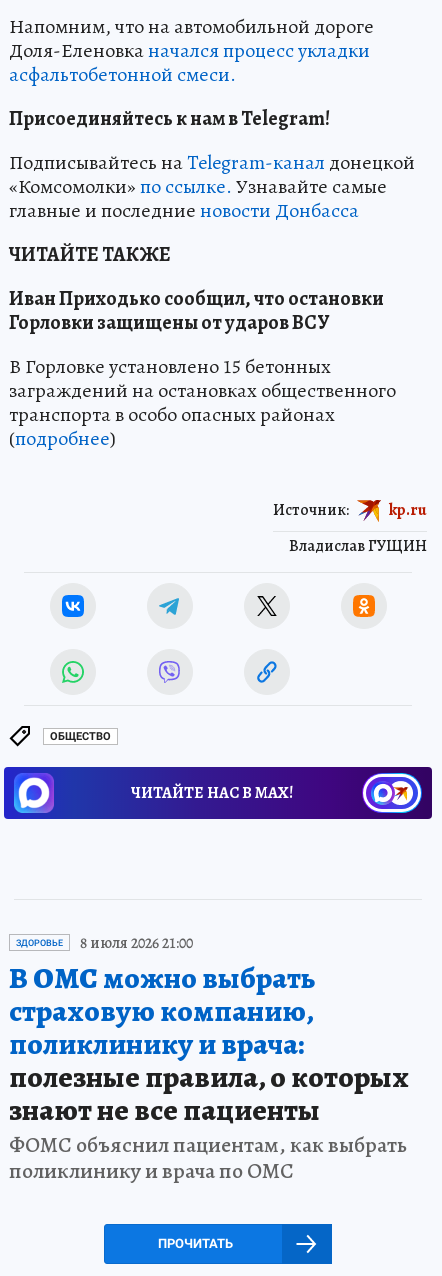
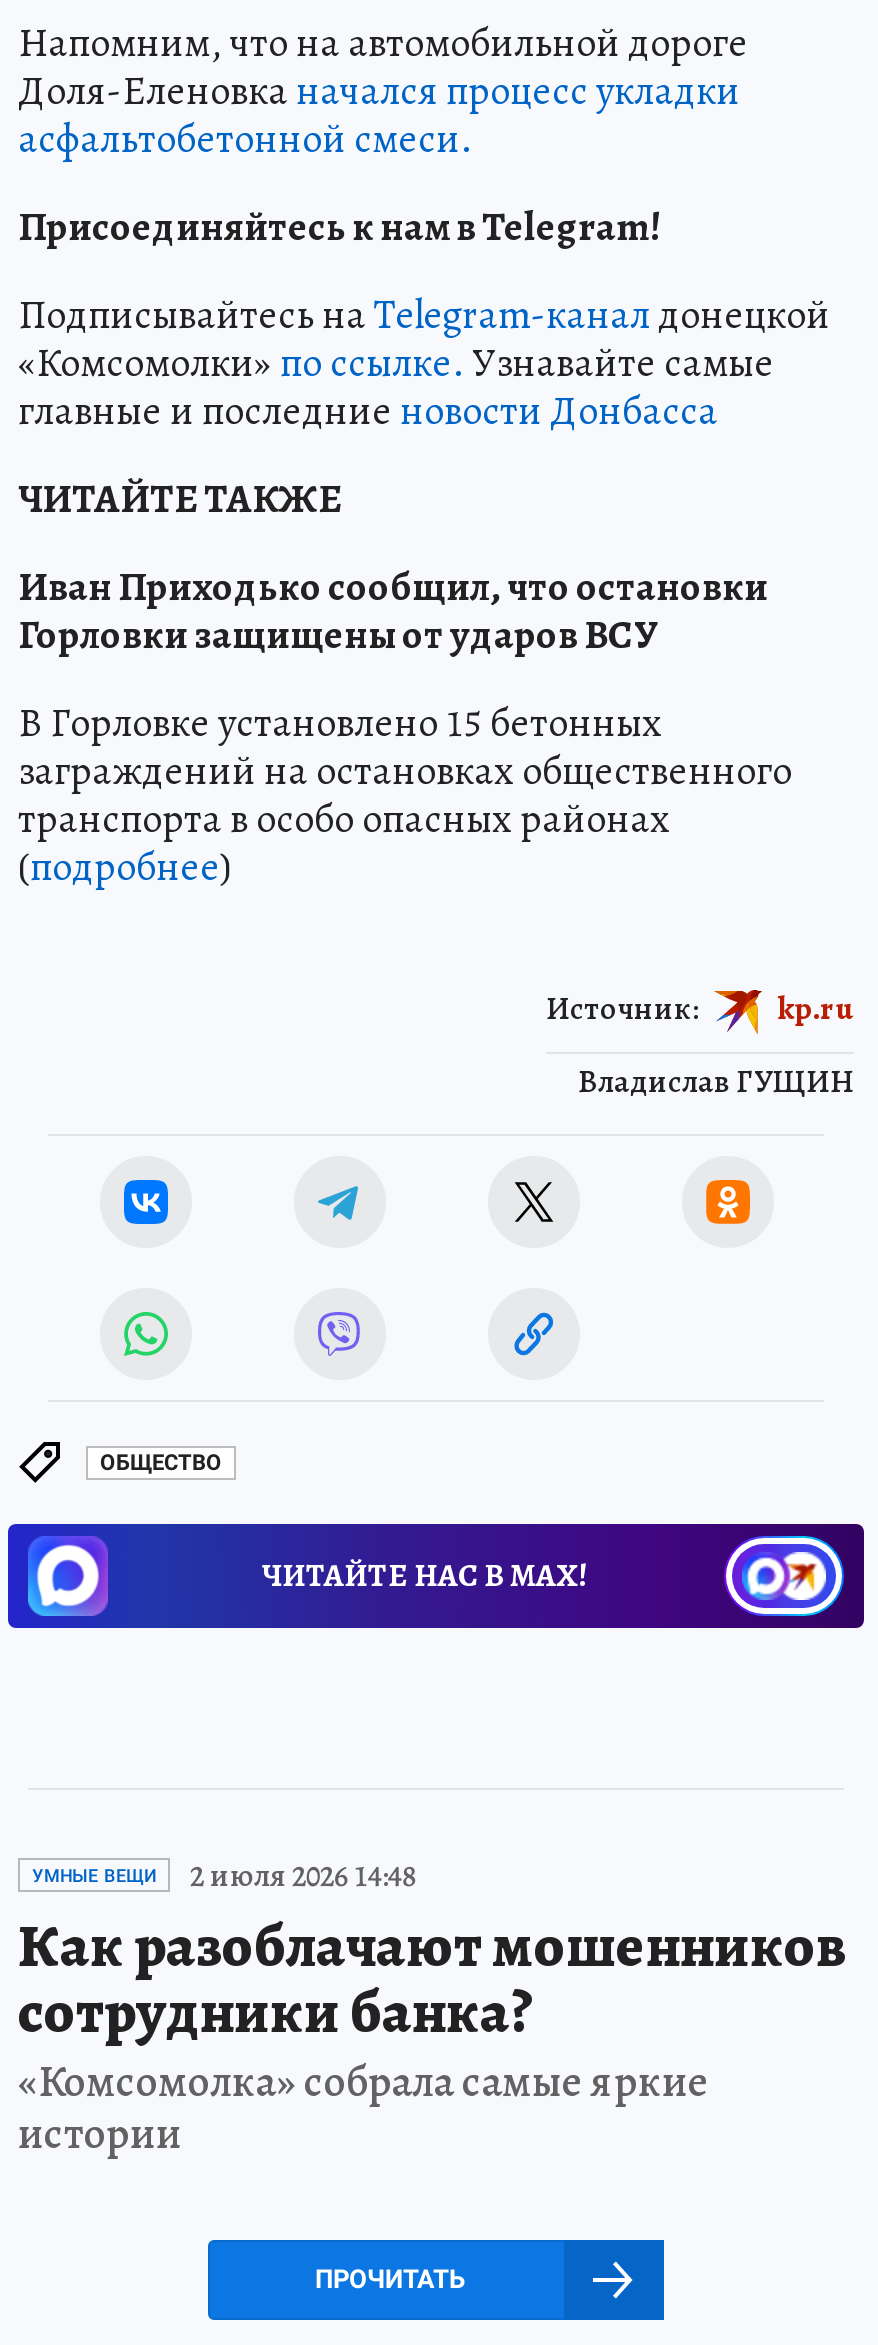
- ЗДОРОВЬЕ
- 8 июля 2026 21:00
- В ОМС можно выбрать
- страховую компанию,
- поликлинику и врача:
- полезные правила, о которых
- знают не все пациенты
- ФОМС объяснил пациентам, как выбрать
- поликлинику и врача по ОМС
+ УМНЫЕ ВЕЩИ
+ 2 июля 2026 14:48
+ Как разоблачают мошенников
+ сотрудники банка?
+ «Комсомолка» собрала самые яркие
+ истории
